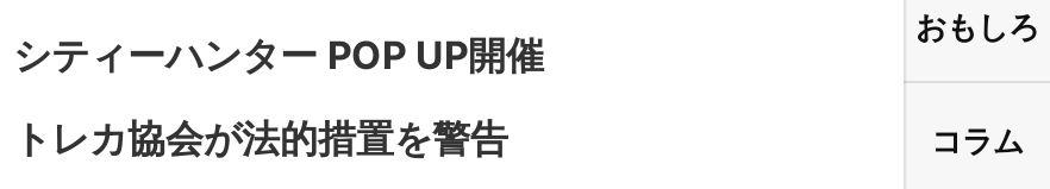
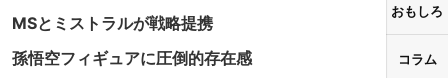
- シティーハンター POP UP開催
+ MSとミストラルが戦略提携

- トレカ協会が法的措置を警告
+ 孫悟空フィギュアに圧倒的存在感
